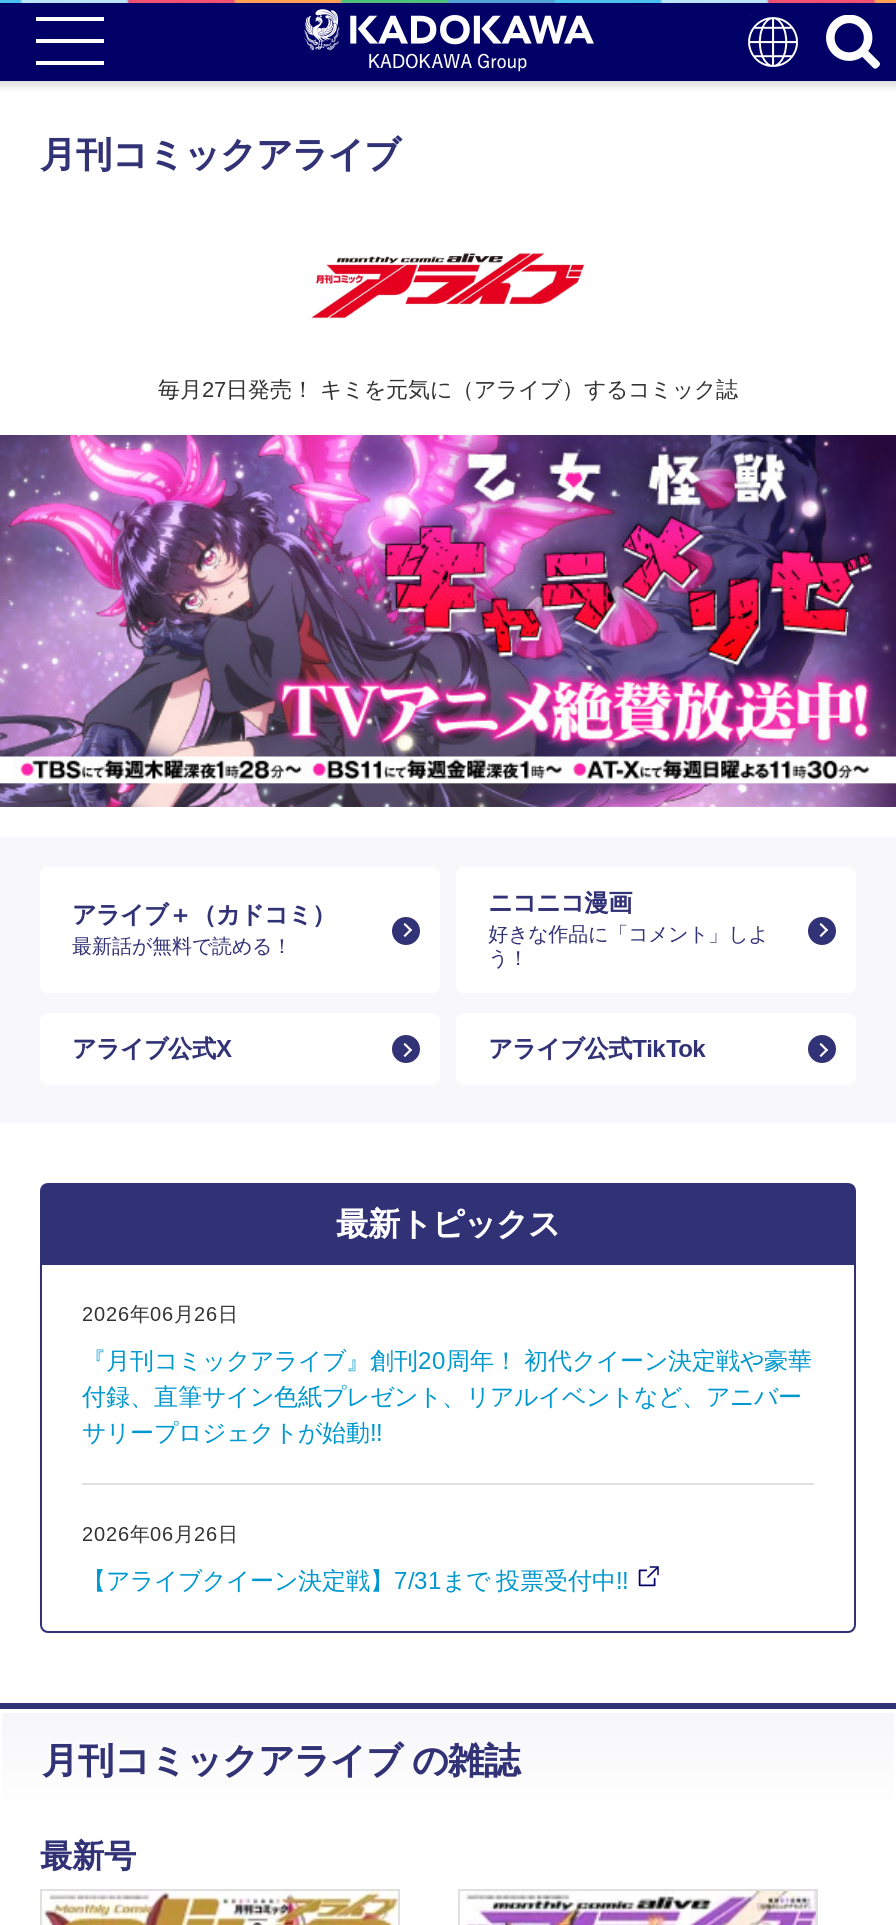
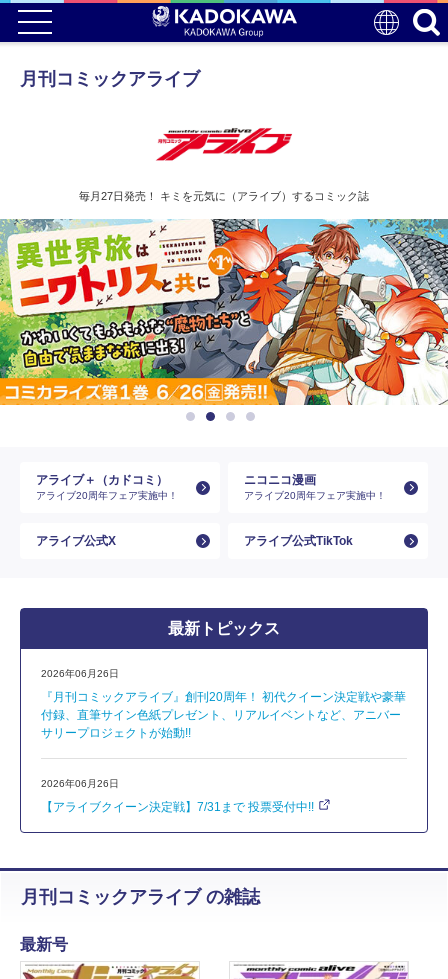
- [image]
+ [image]

- 好きな作品に「コメント」しよ
- う！
+ アライブ20周年フェア実施中！

- 最新話が無料で読める！
+ アライブ20周年フェア実施中！
